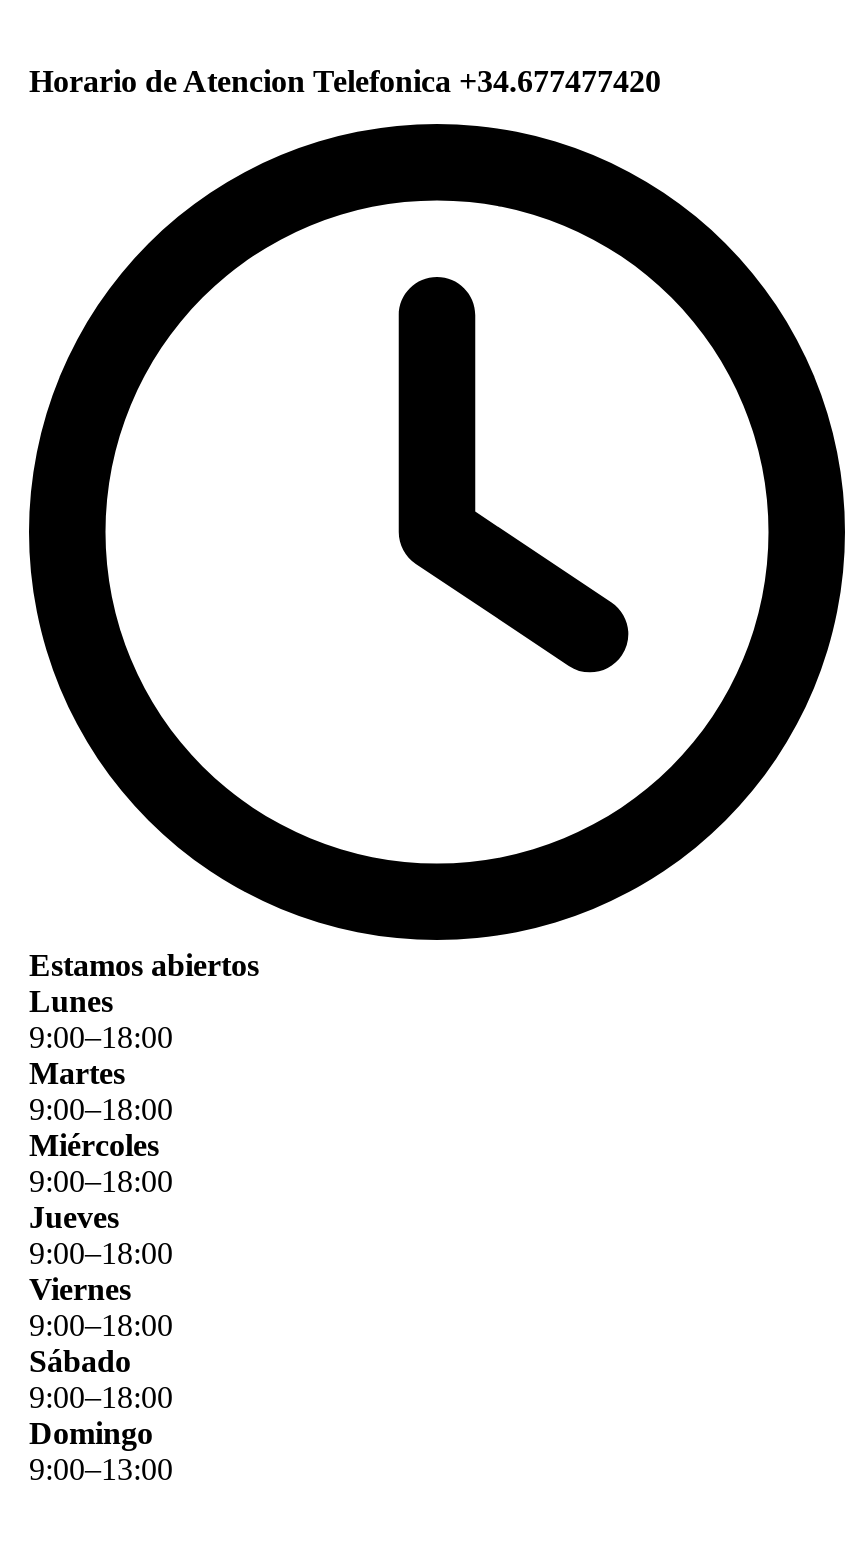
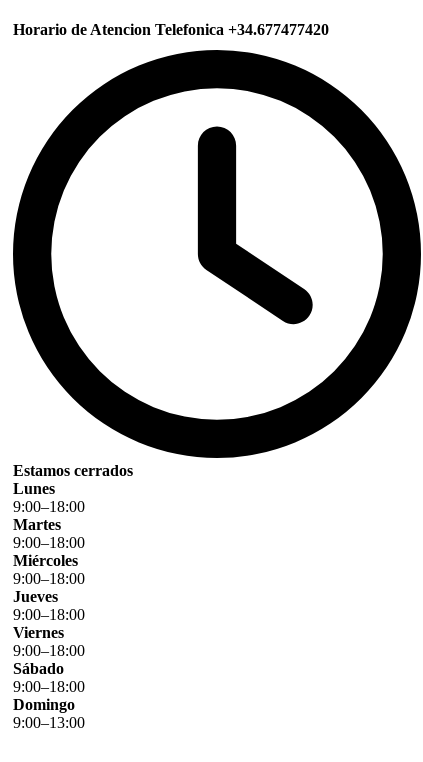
- Estamos abiertos
+ Estamos cerrados
